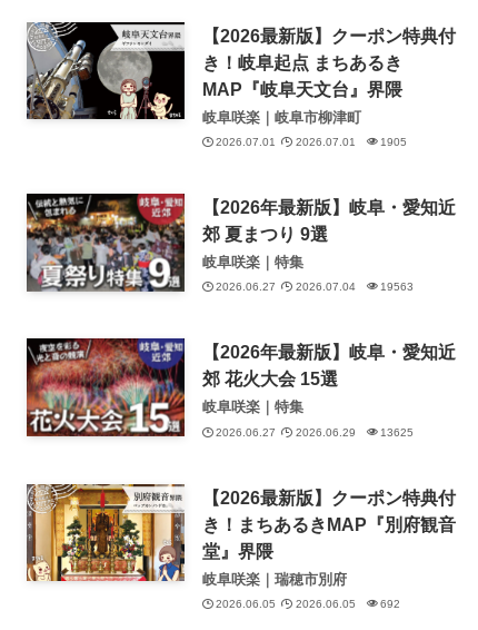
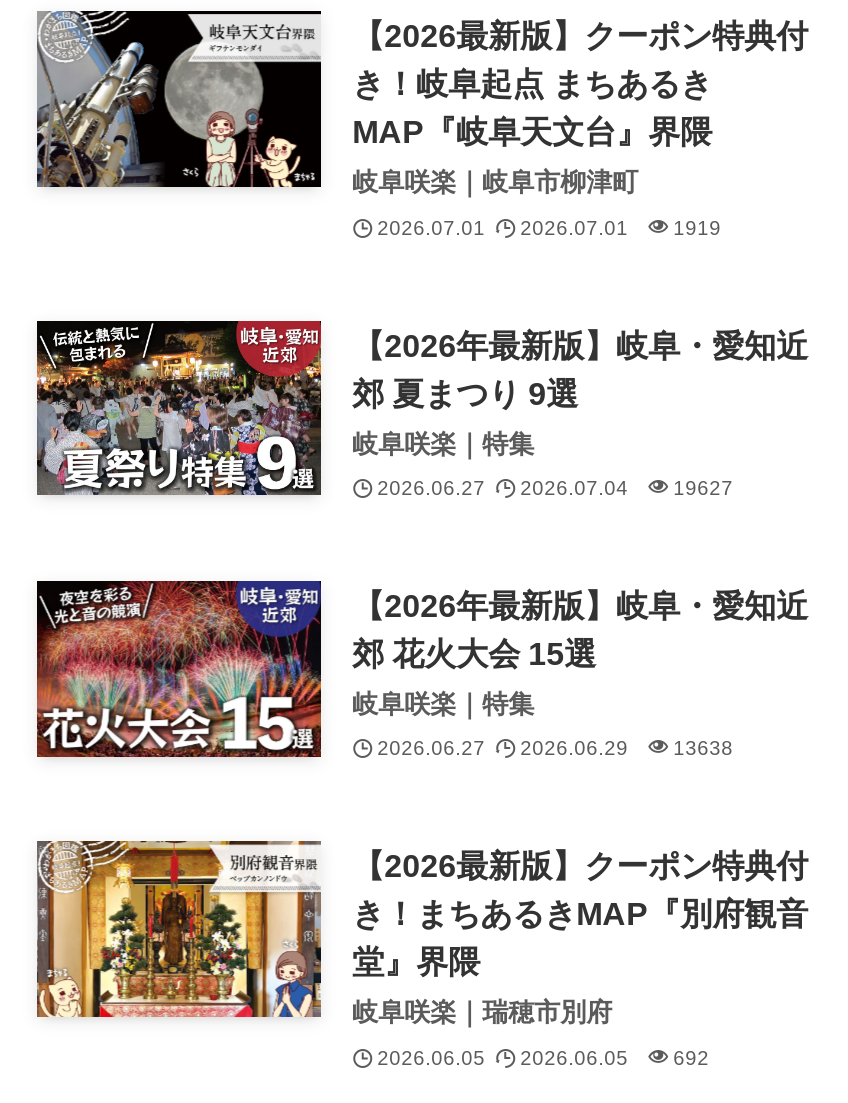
- 1905
+ 1919

- 19563
+ 19627

- 13625
+ 13638
